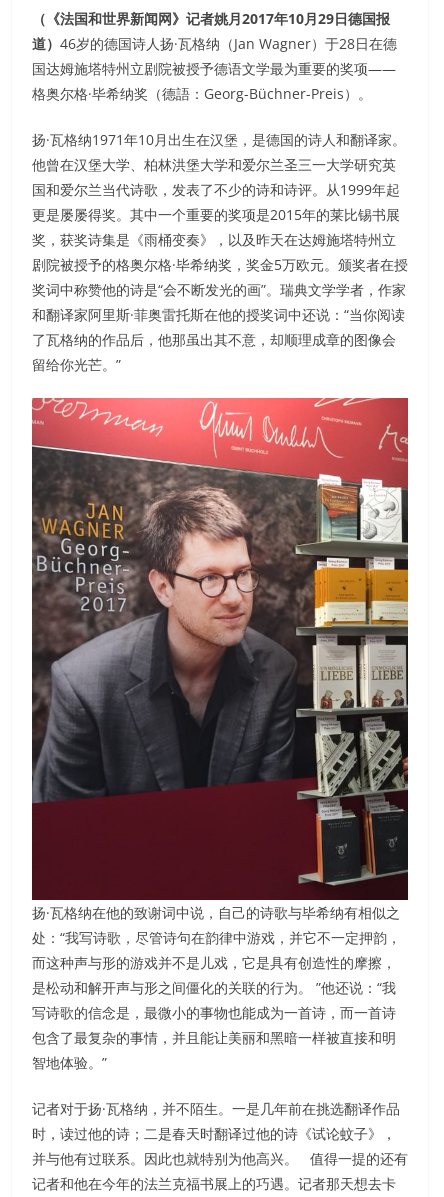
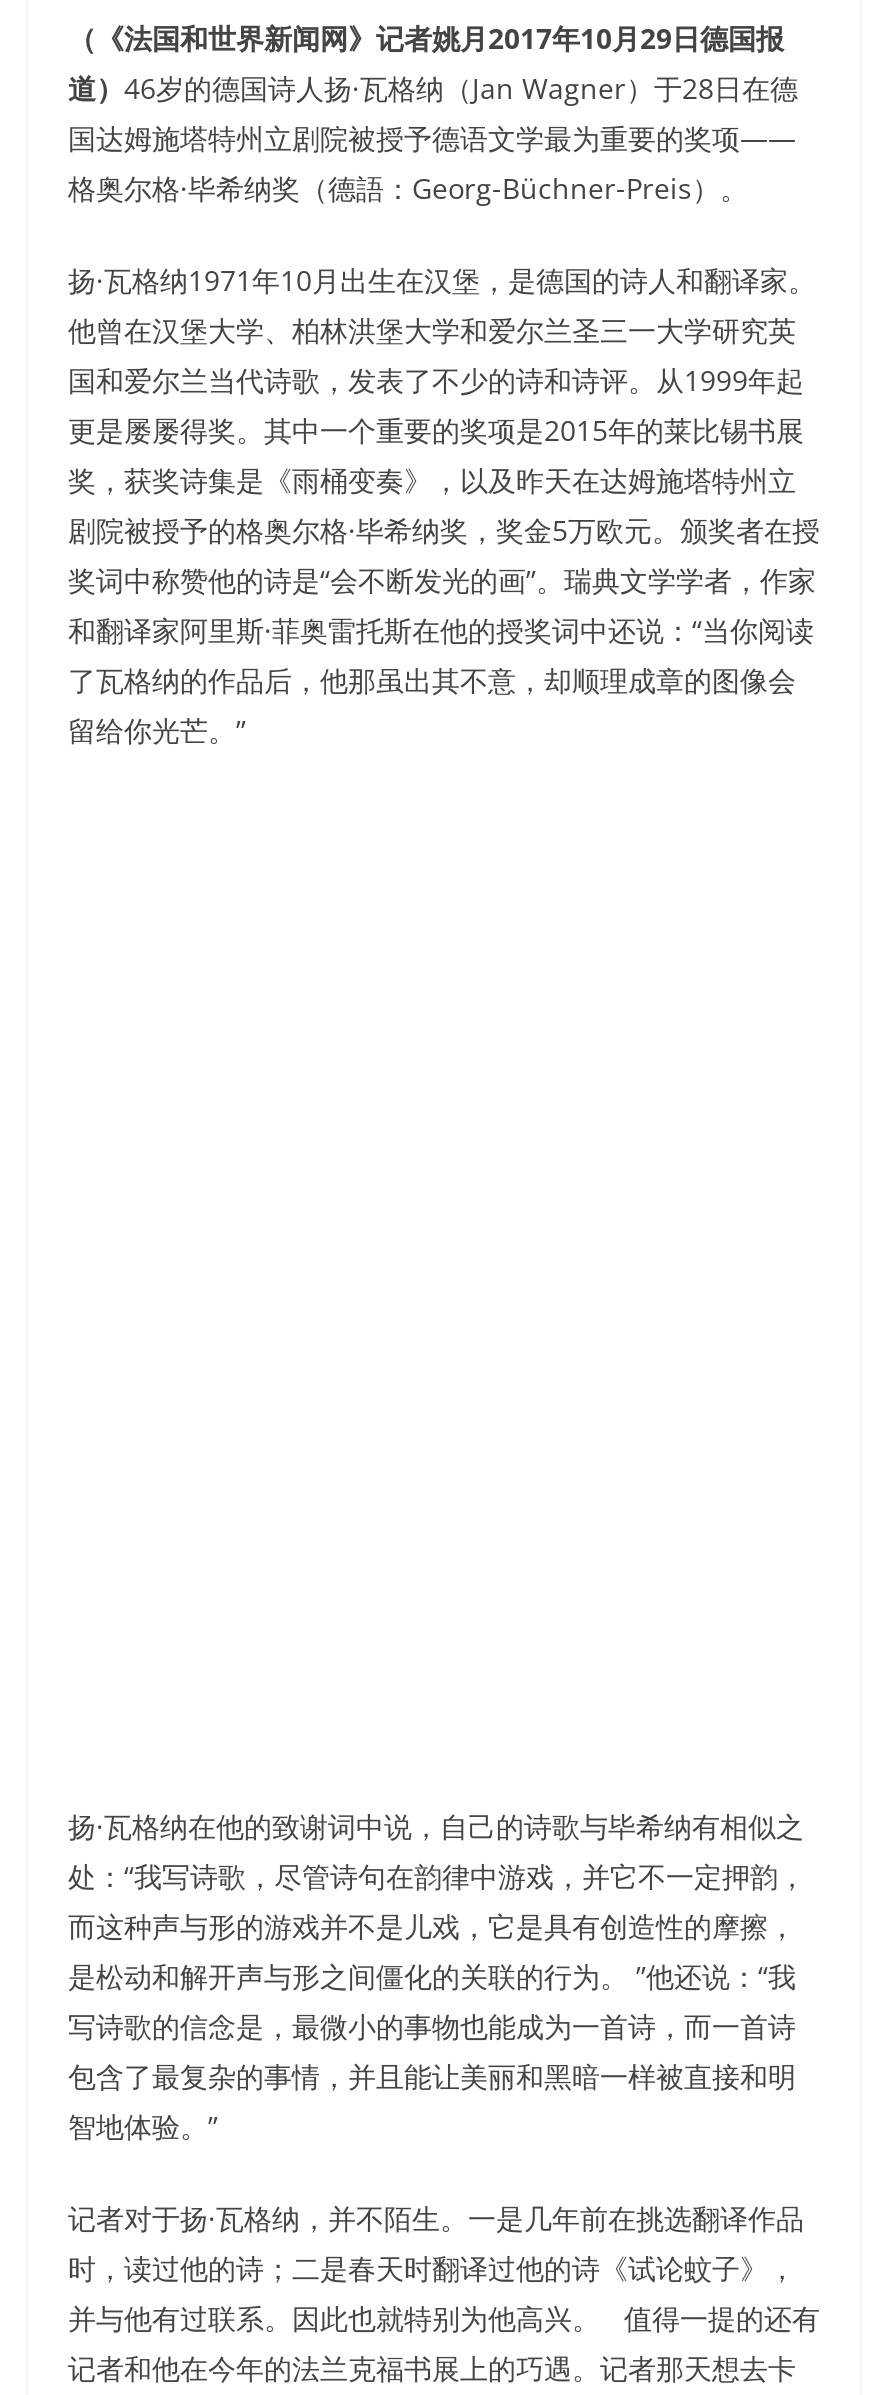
- [image]
